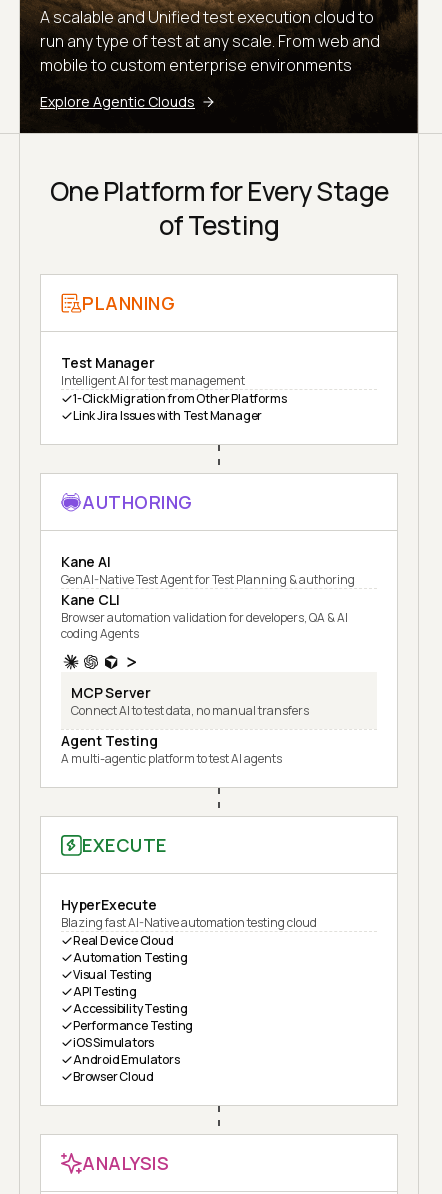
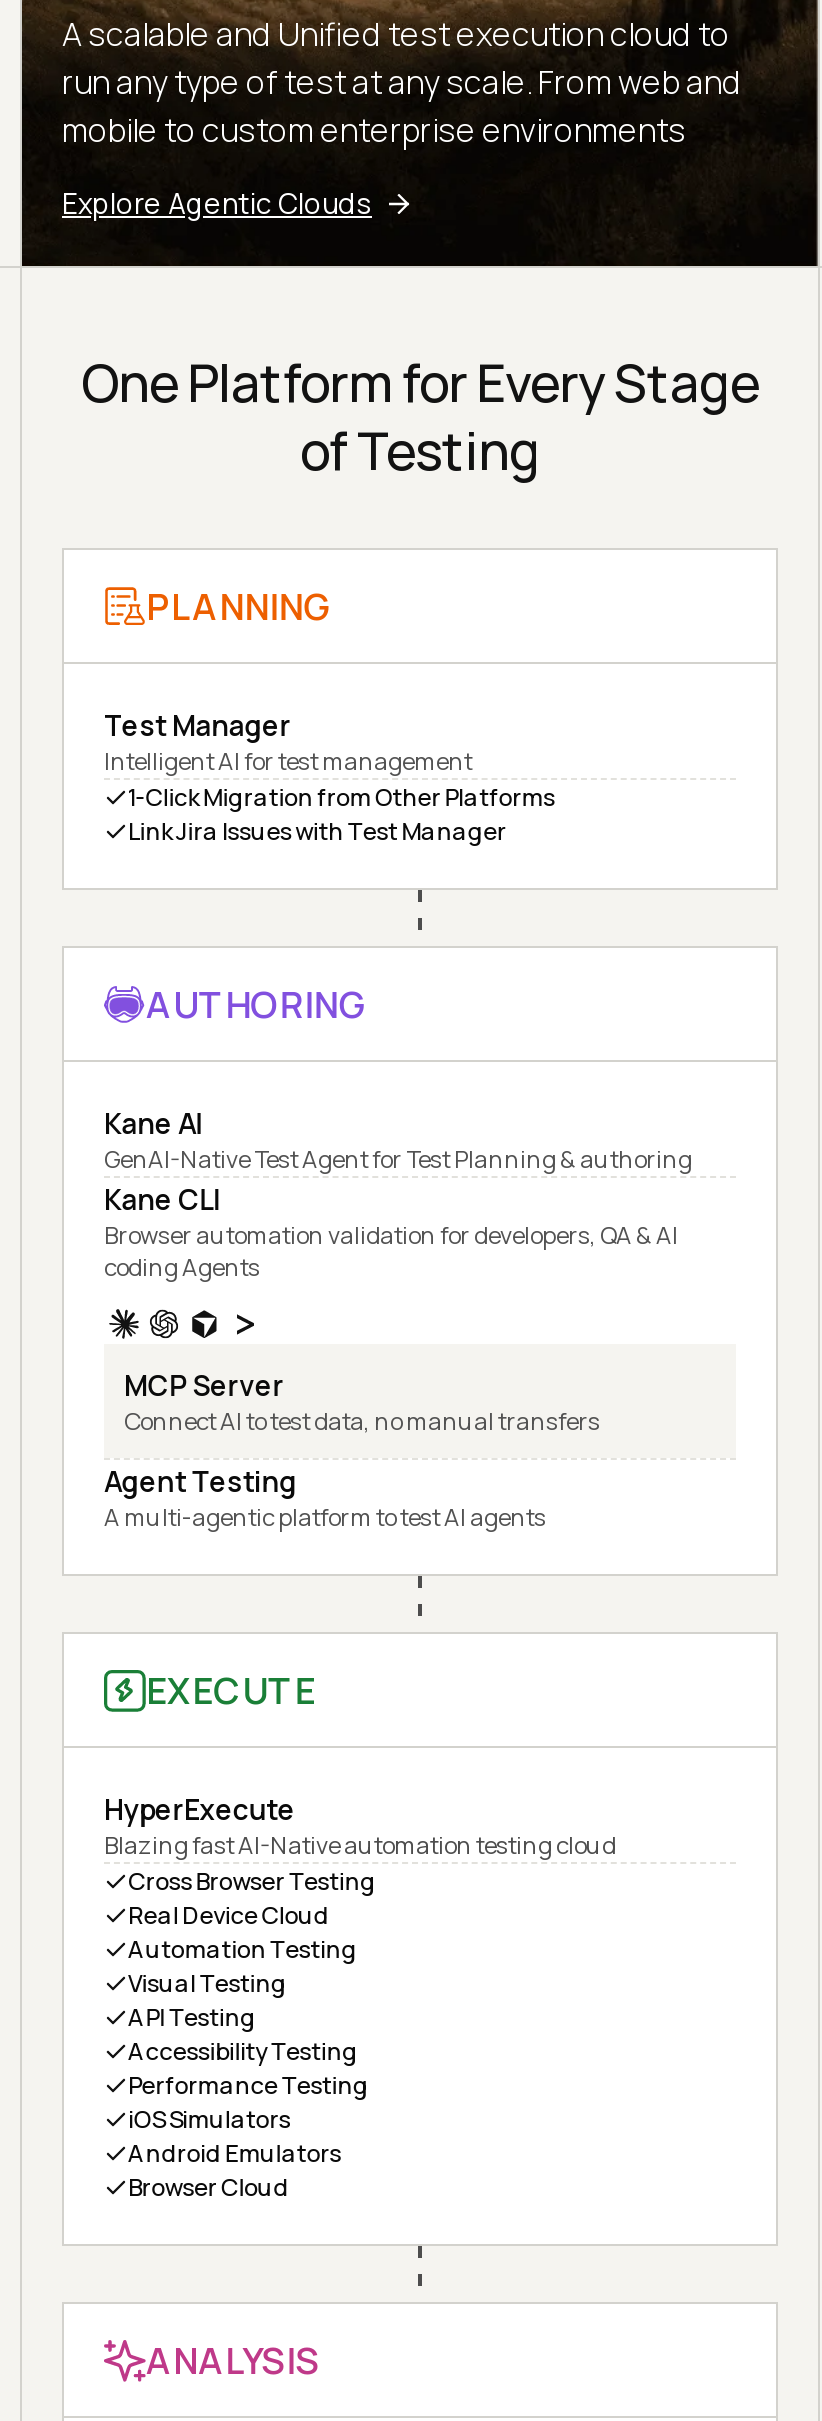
+ Cross Browser Testing
